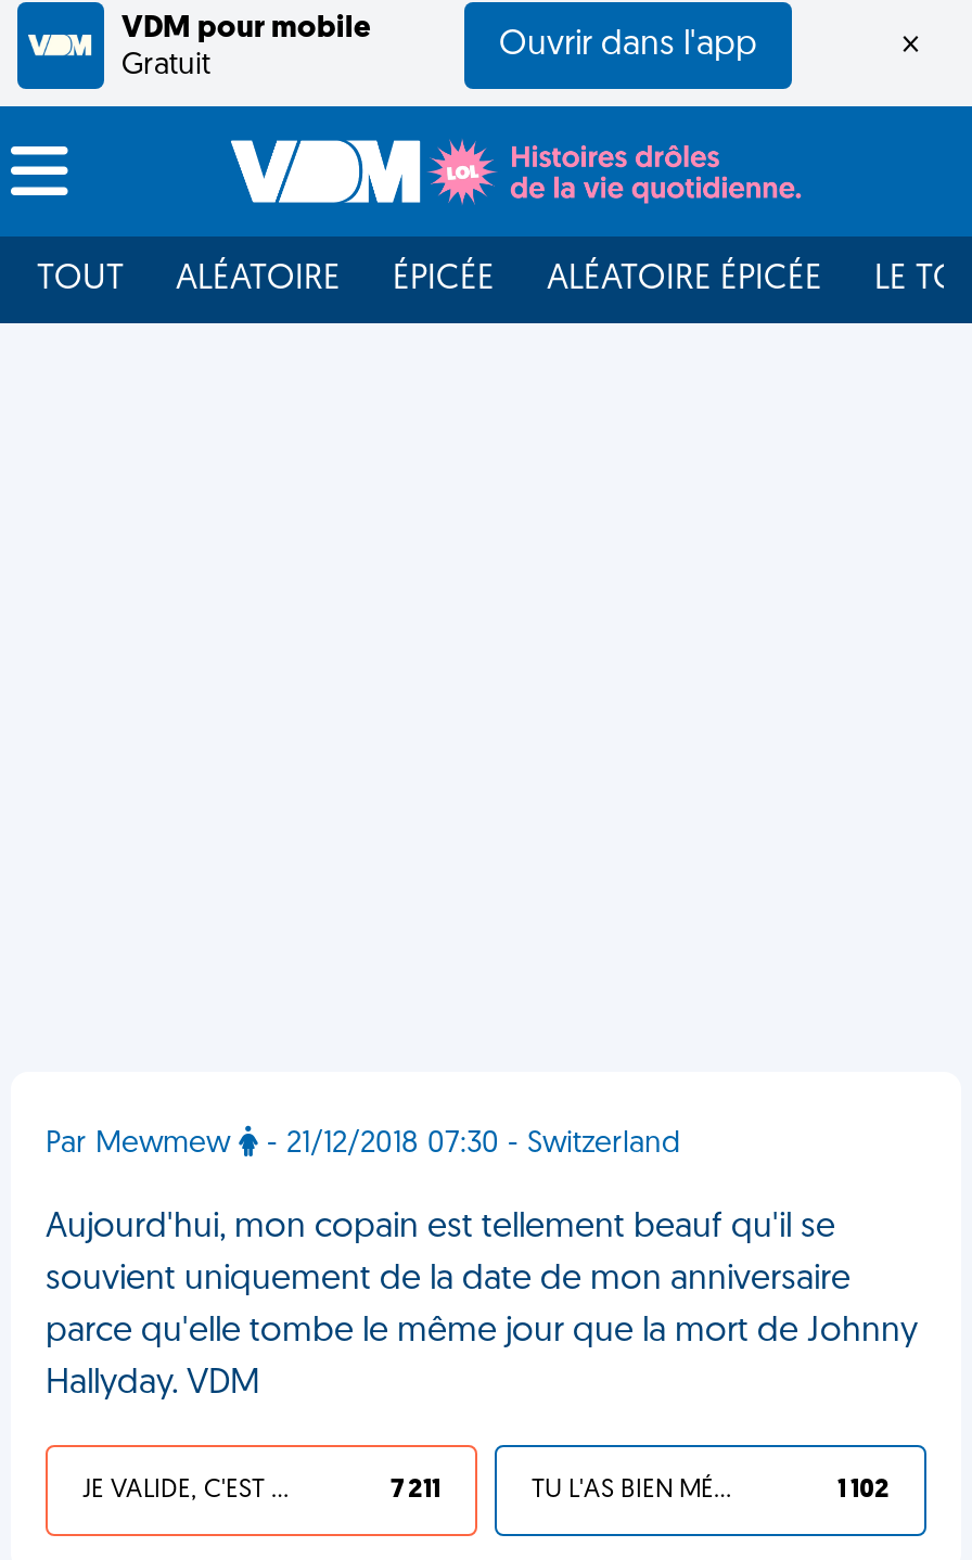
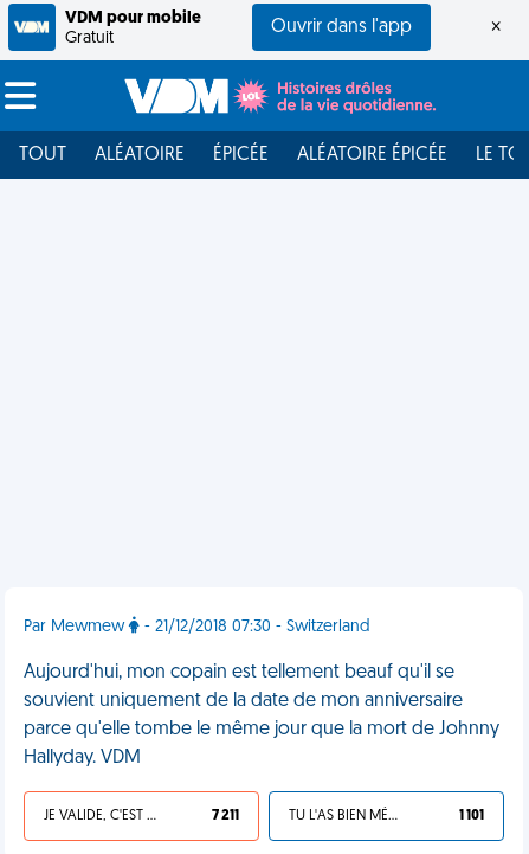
- 1 102
+ 1 101
